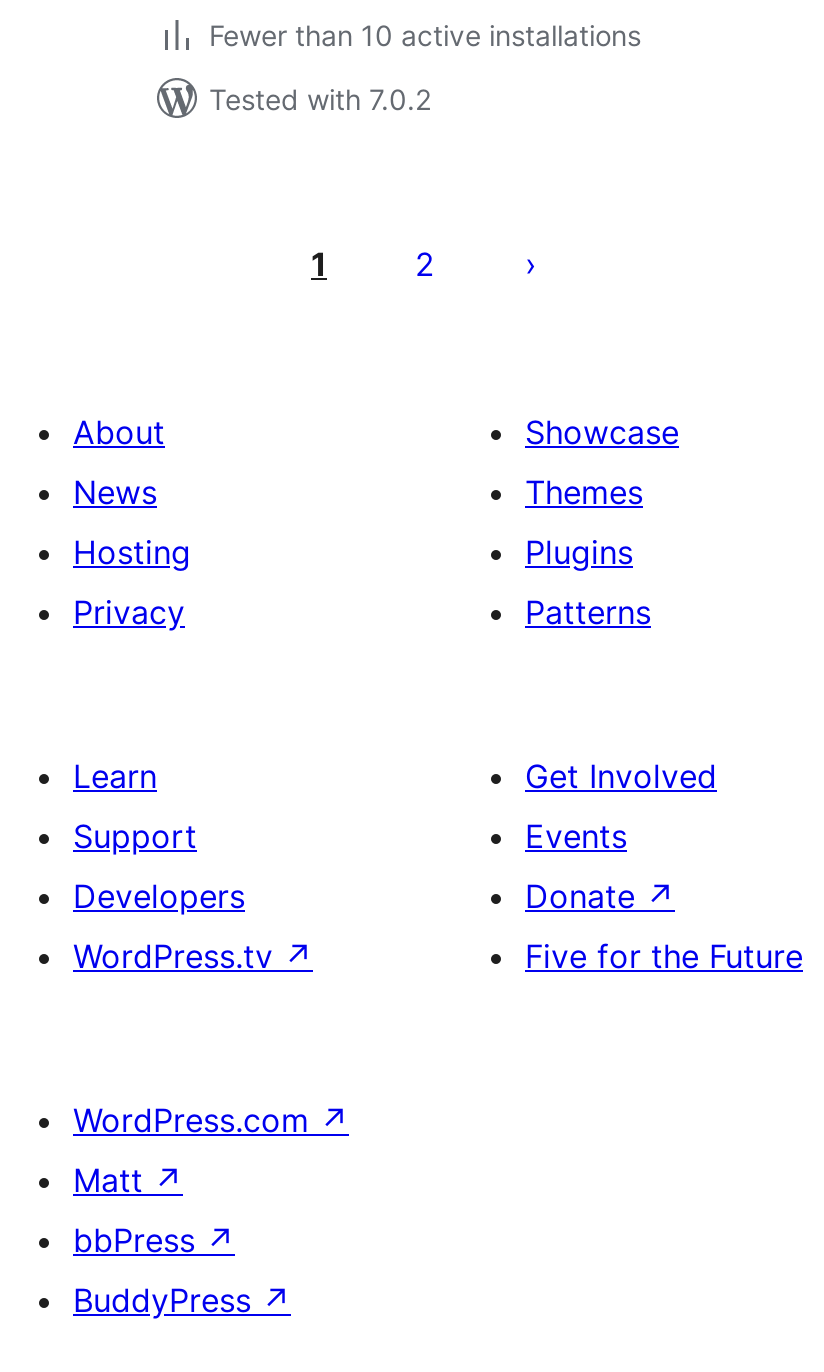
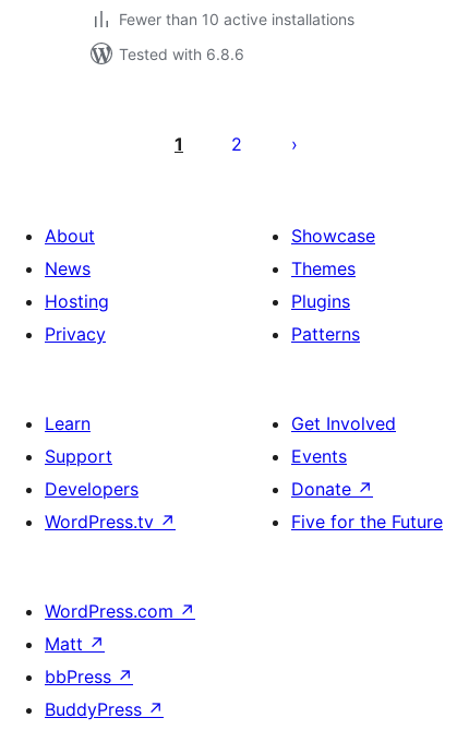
- Tested with 7.0.2
+ Tested with 6.8.6
